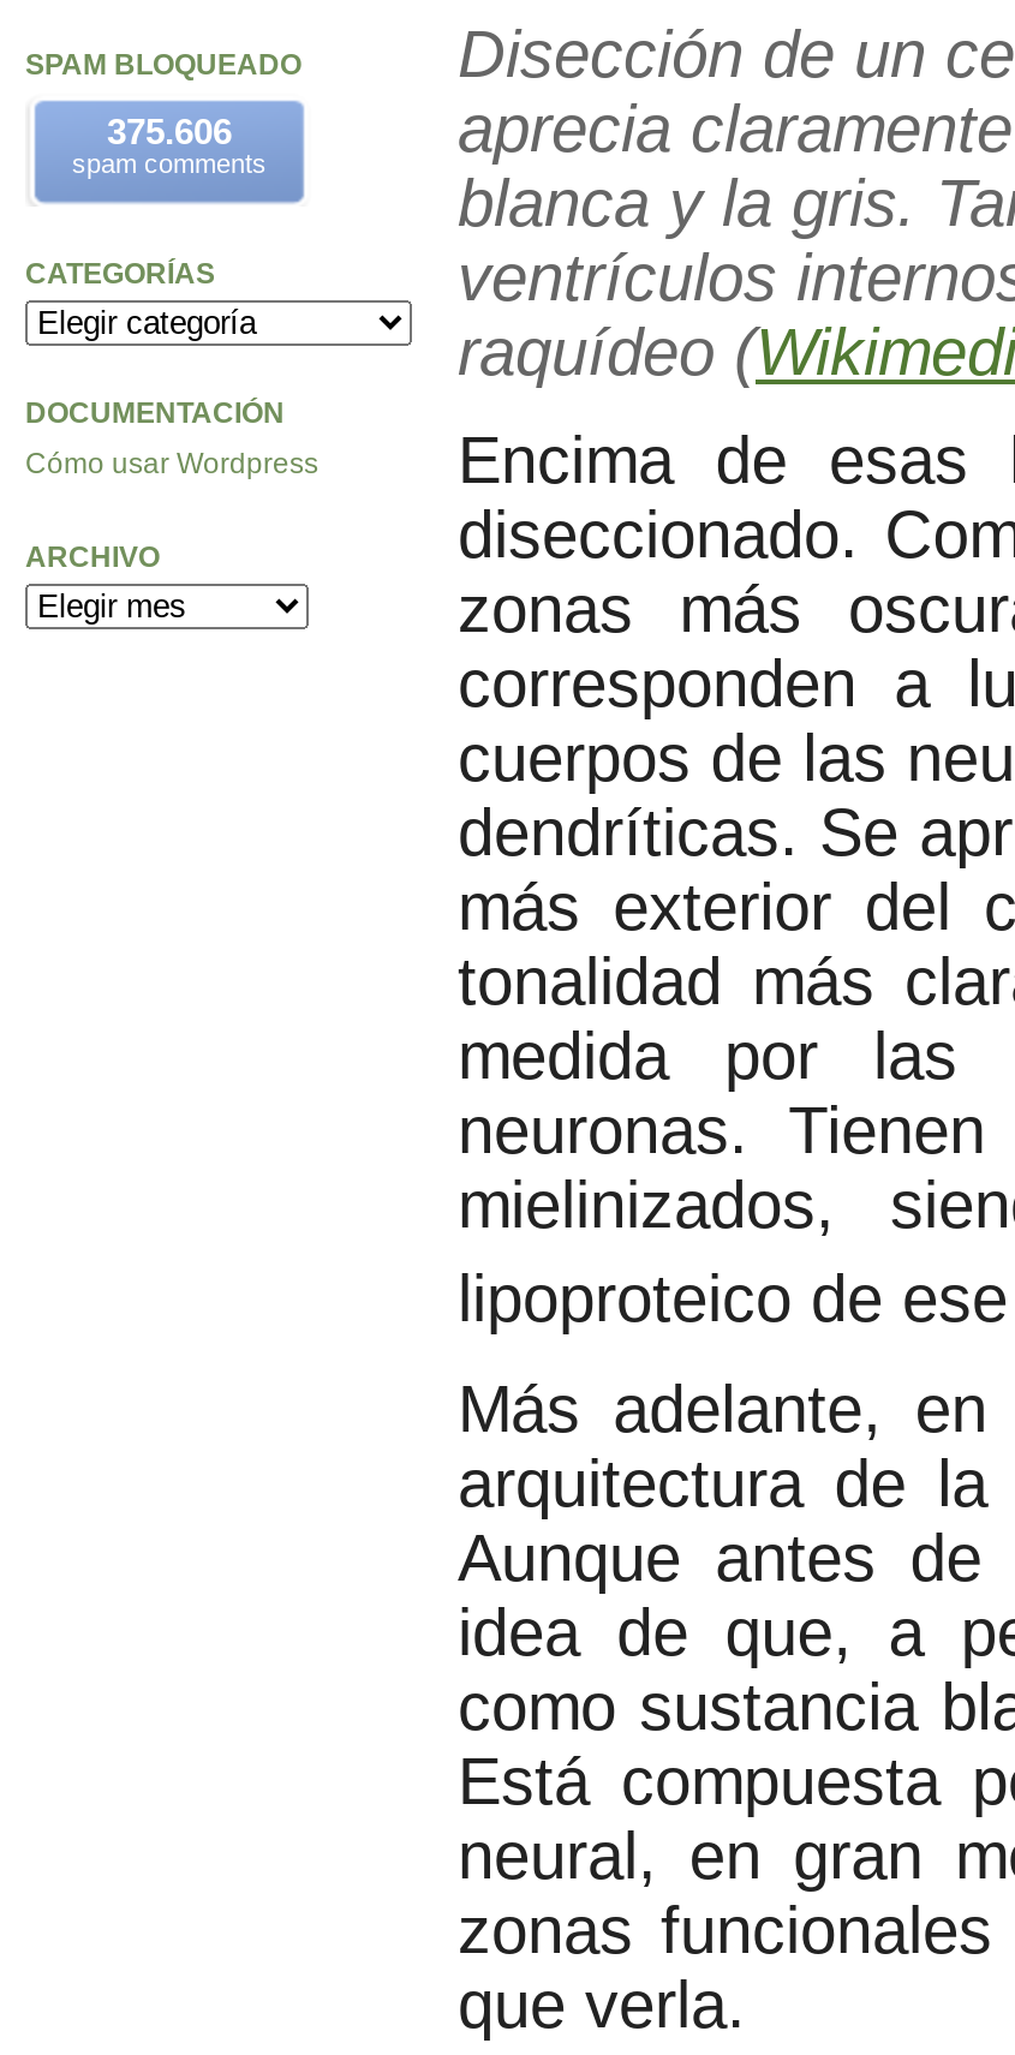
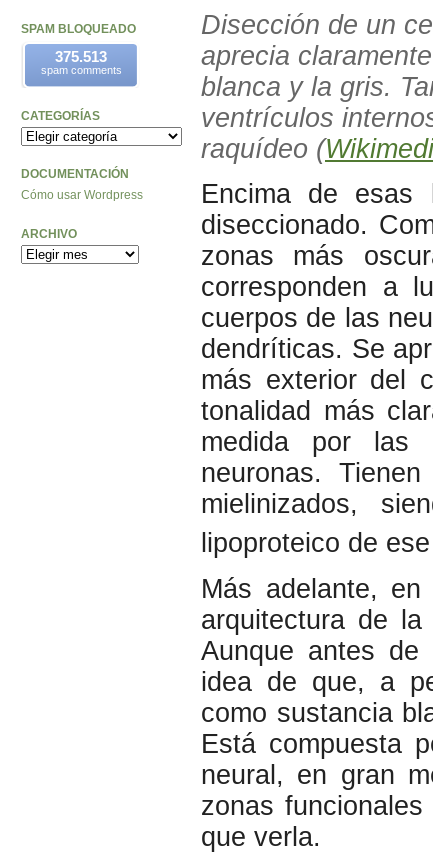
- 375.606
+ 375.513
